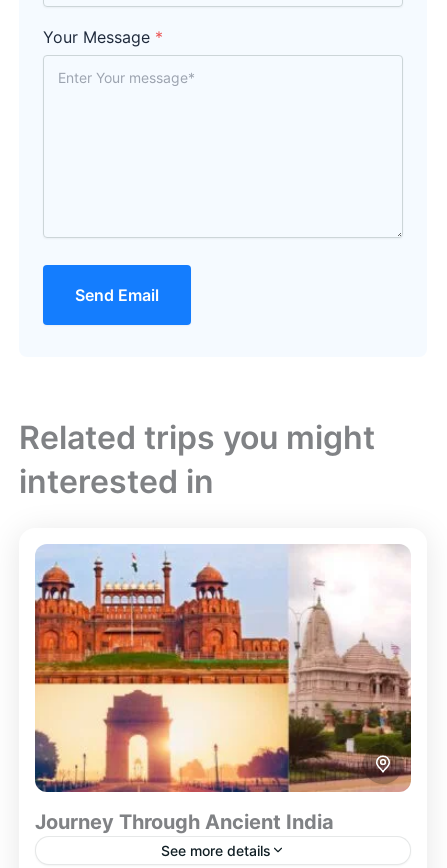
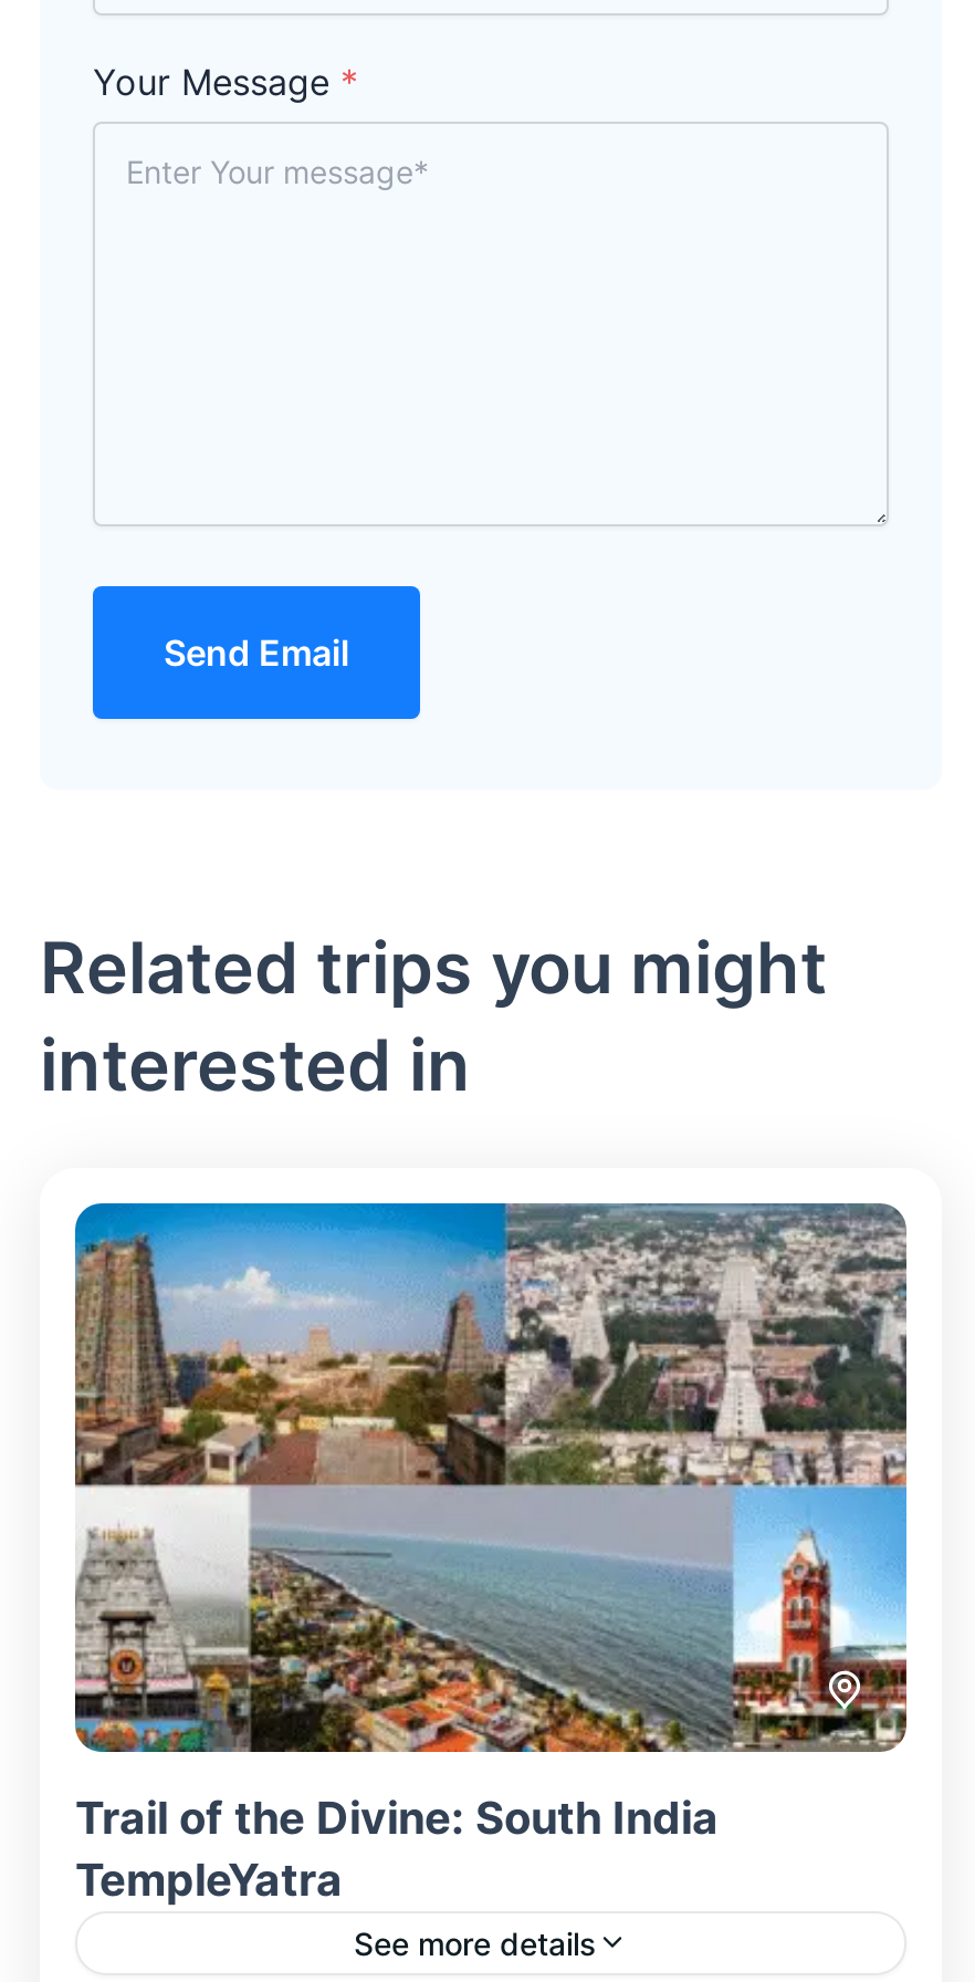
- [image]
- Journey Through Ancient India
+ [image]
+ Trail of the Divine: South India
+ TempleYatra
